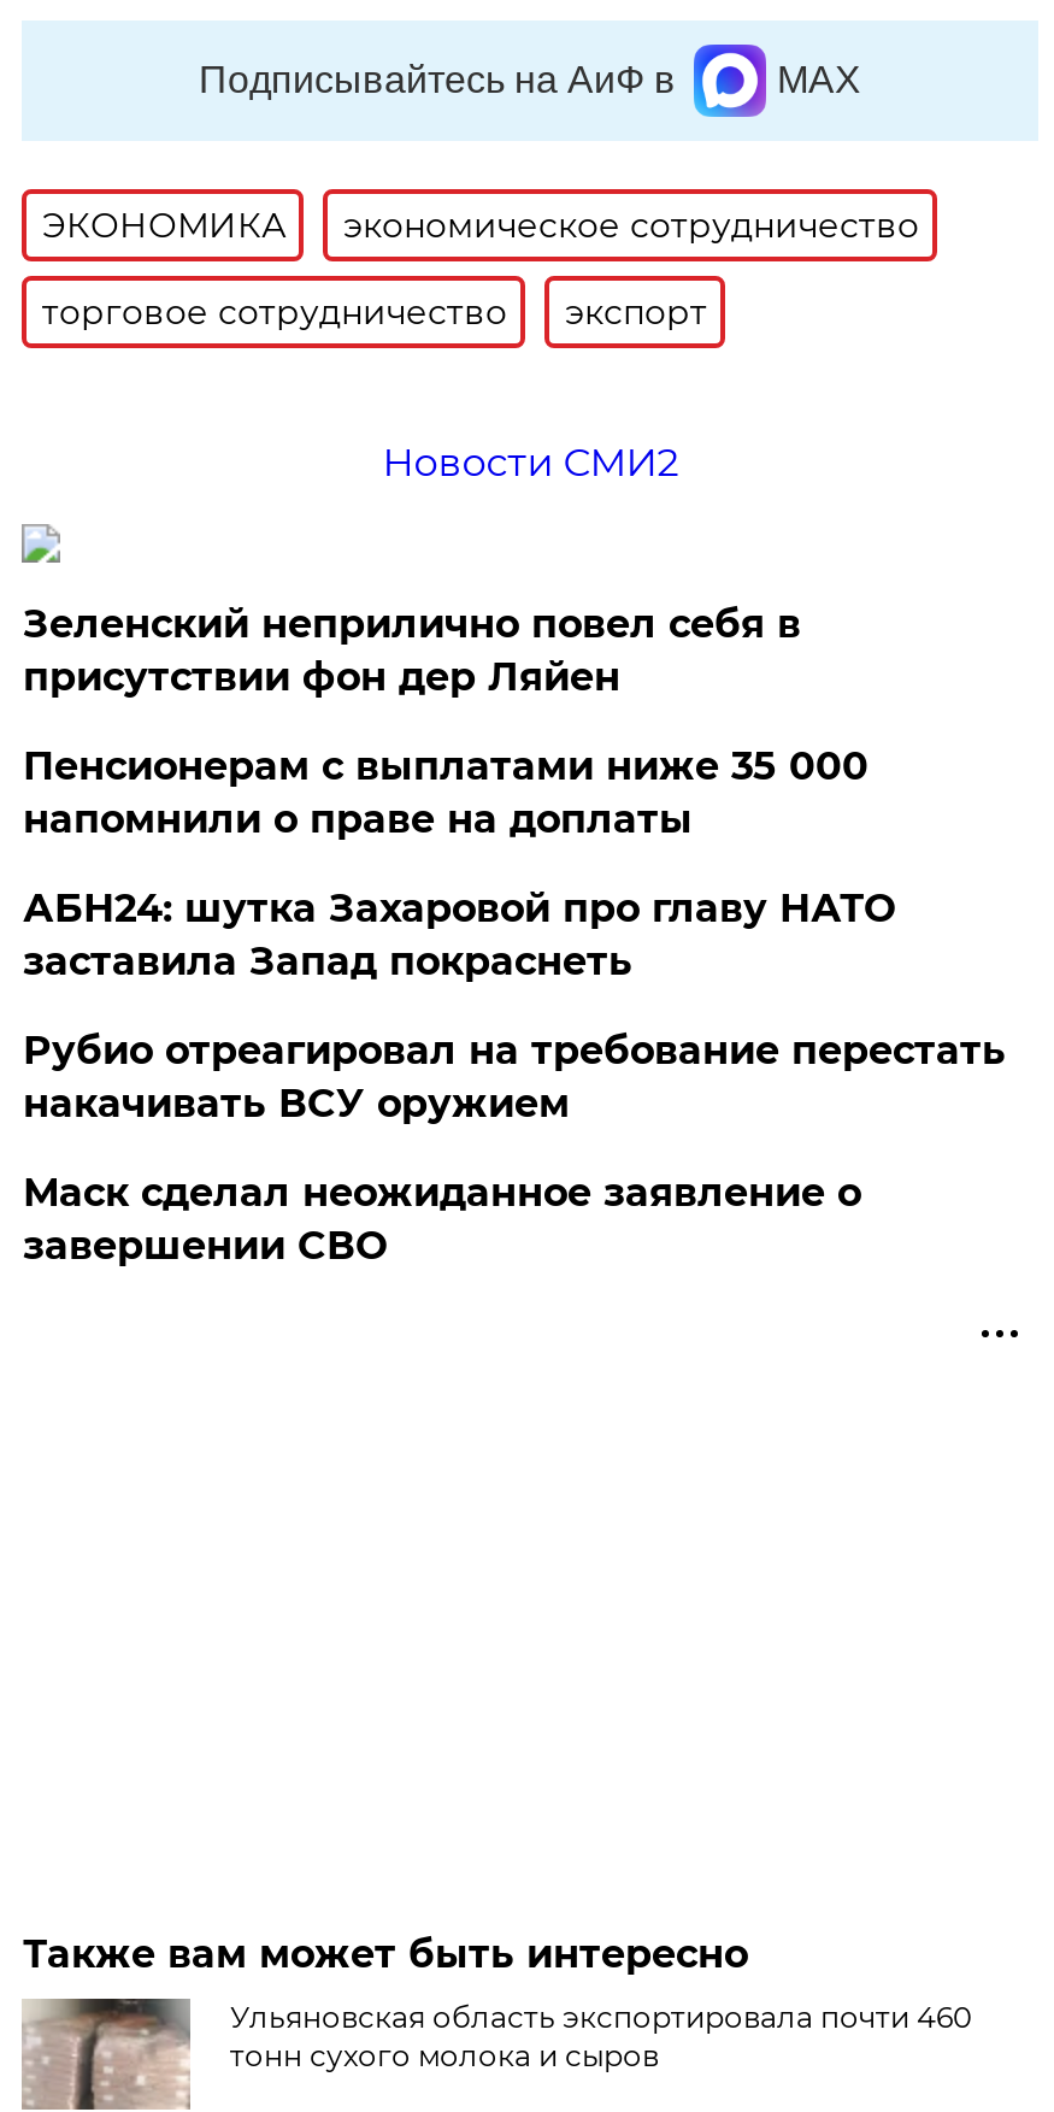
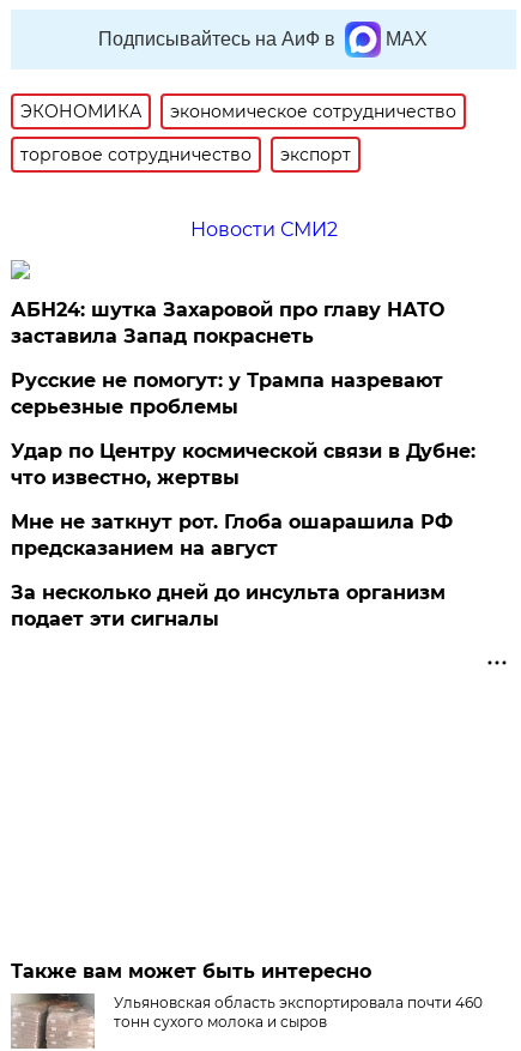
- Зеленский неприлично повел cебя в
- присутствии фон дер Ляйен
- Пенсионерам с выплатами ниже 35 000
- напомнили о праве на доплаты

moved up: АБН24: шутка Захаровой про главу НАТО | заставила Запад покраснеть

- Рубио отреагировал на требование перестать
- накачивать ВСУ оружием
- Маск сделал неожиданное заявление о
- завершении СВО
+ Русские не помогут: у Трампа назревают
+ серьезные проблемы
+ Удар по Центру космической связи в Дубне:
+ что известно, жертвы
+ Мне не заткнут рот. Глоба ошарашила РФ
+ предсказанием на август
+ За несколько дней до инсульта организм
+ подает эти сигналы
